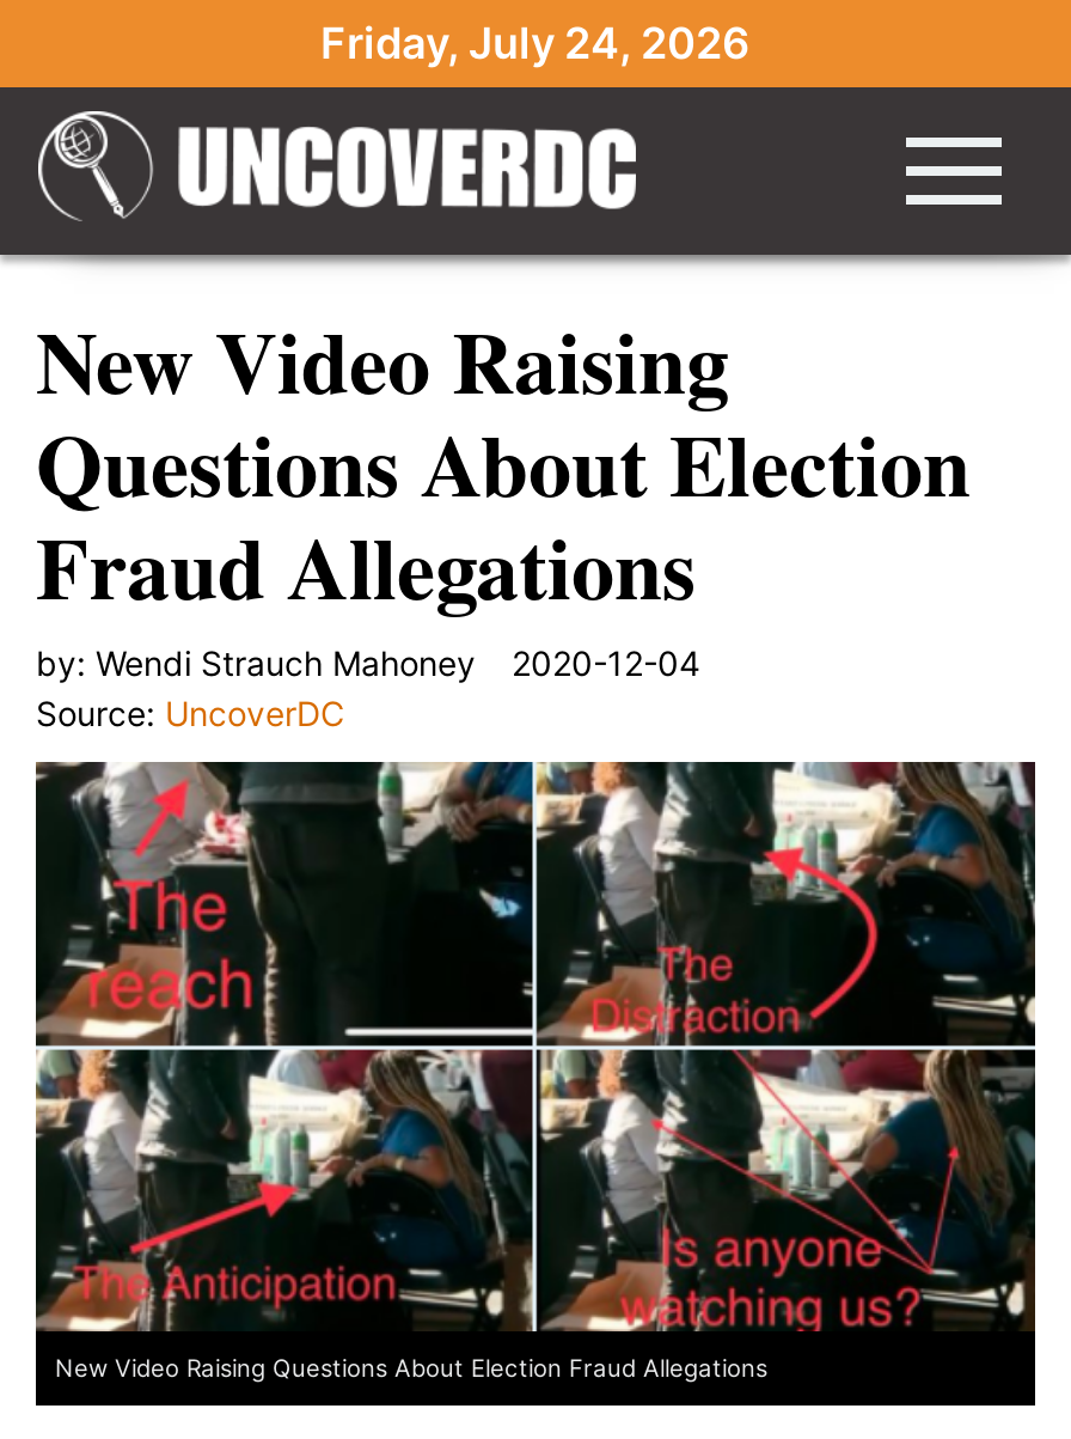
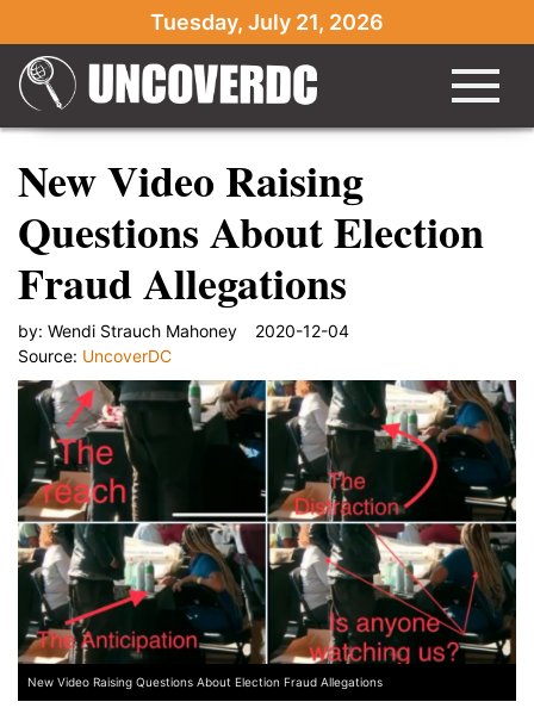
- Friday, July 24, 2026
+ Tuesday, July 21, 2026
